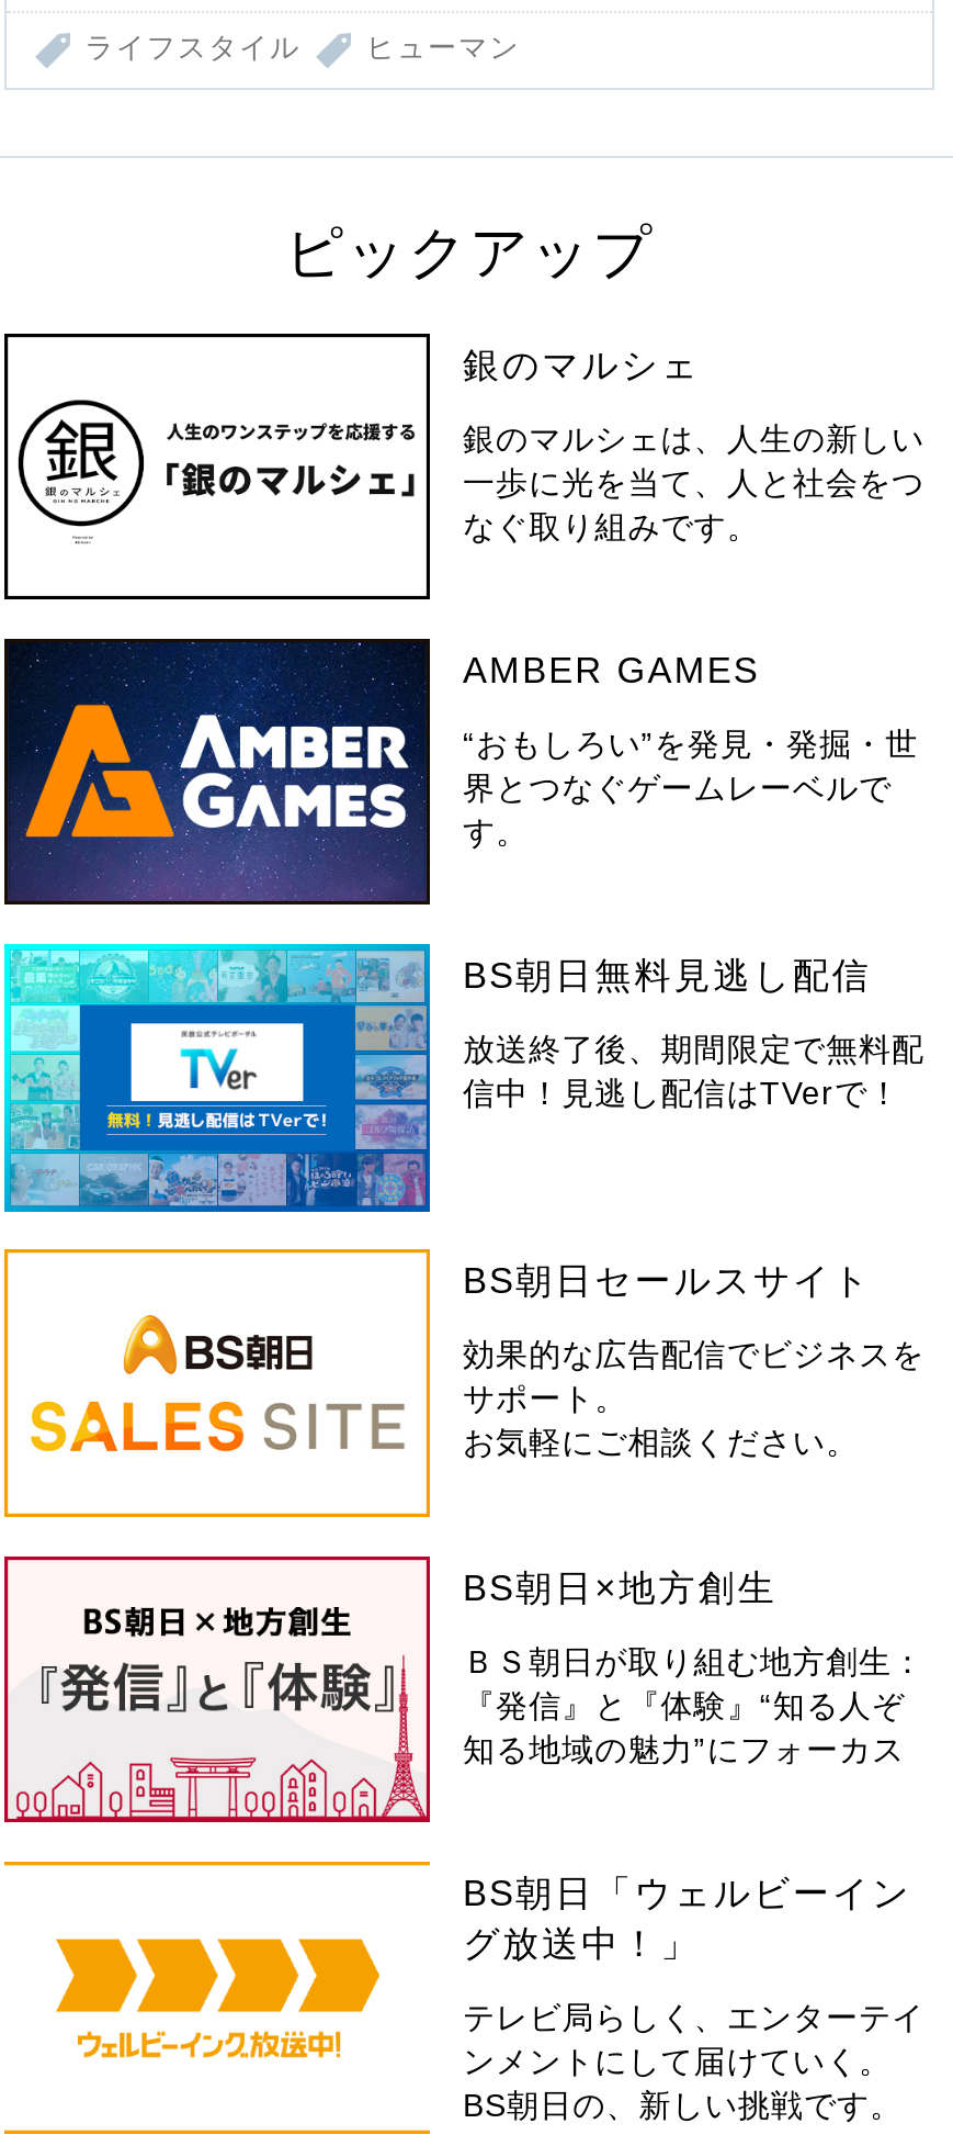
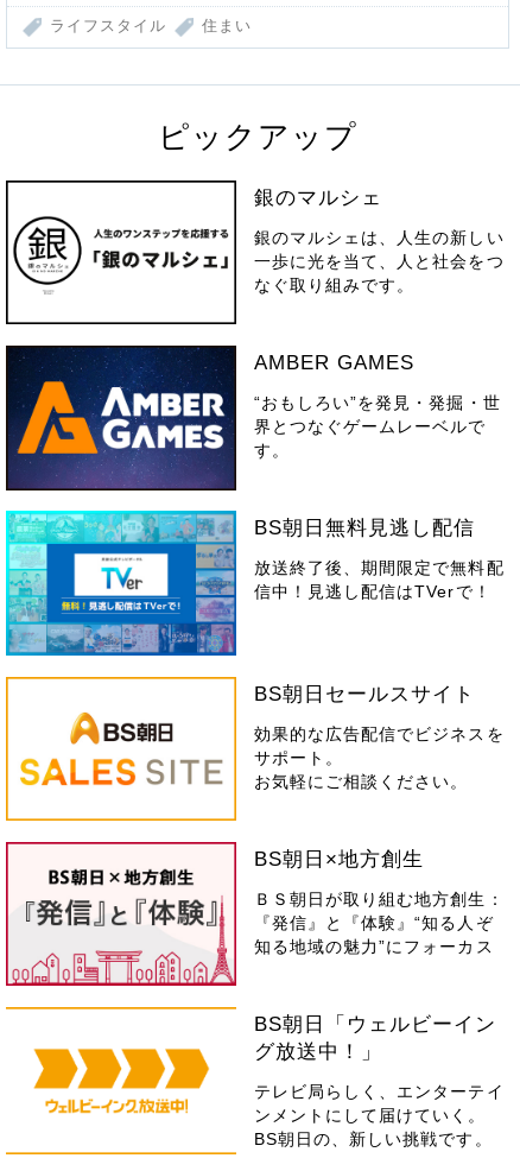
- ヒューマン
+ 住まい
